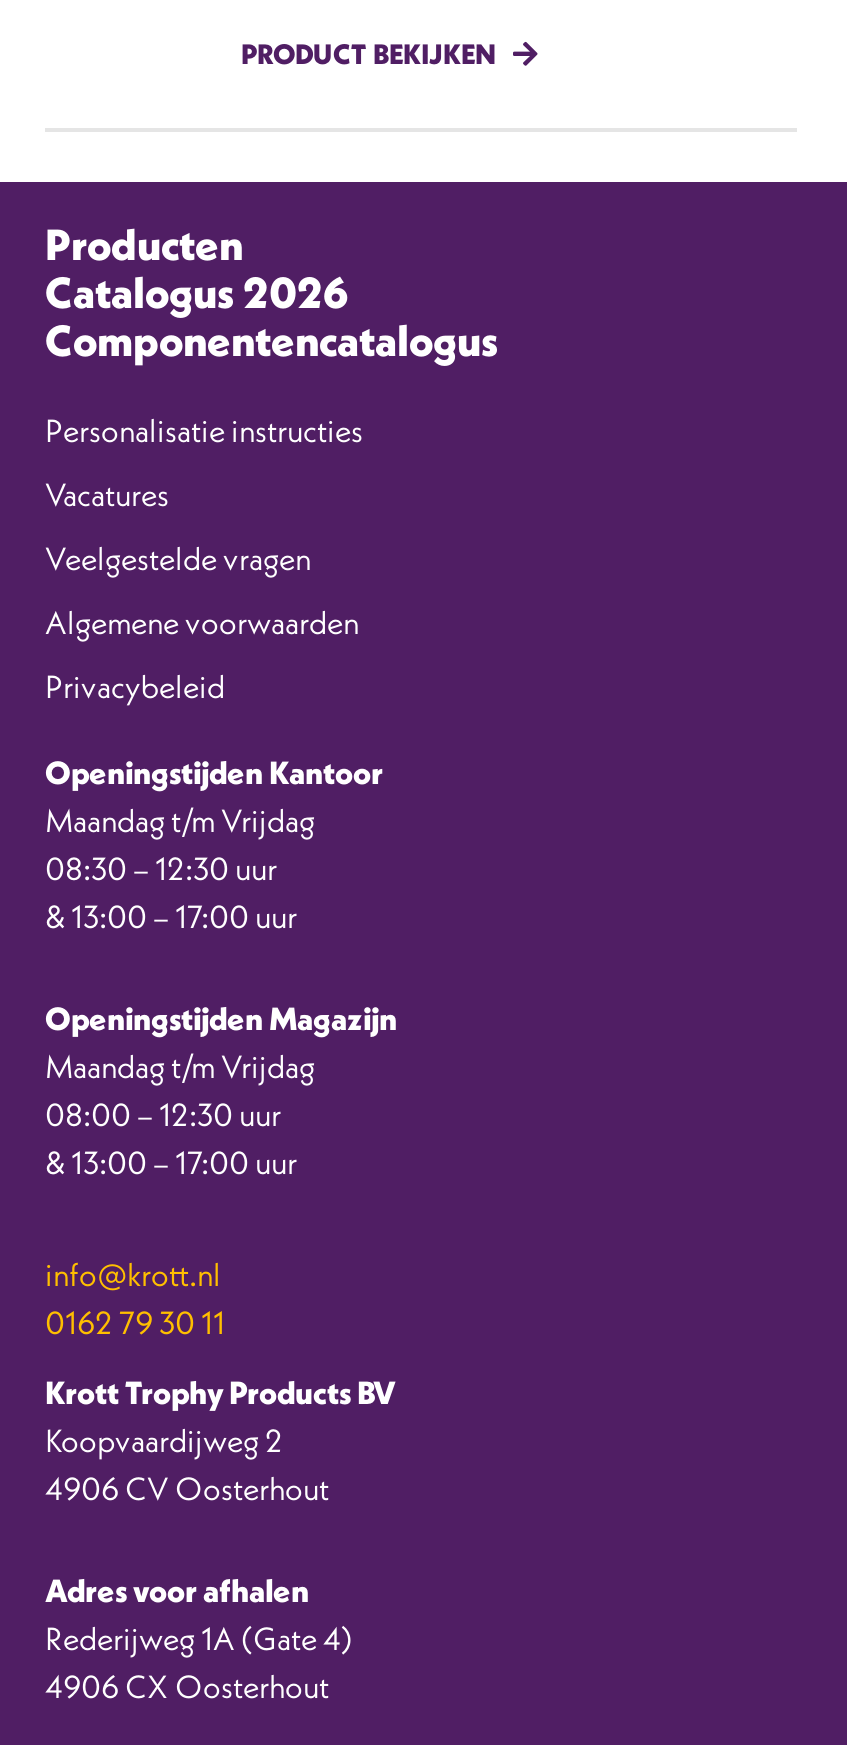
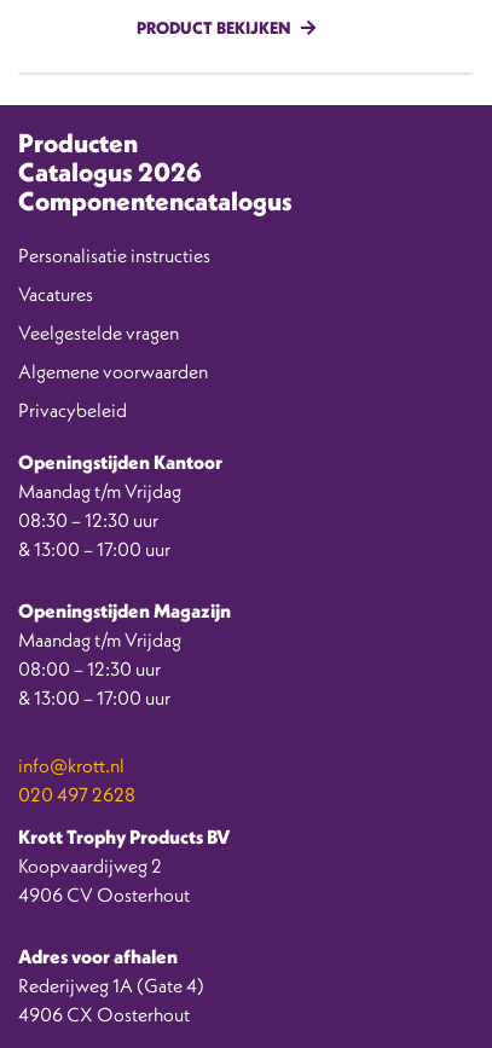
- 0162 79 30 11
+ 020 497 2628
